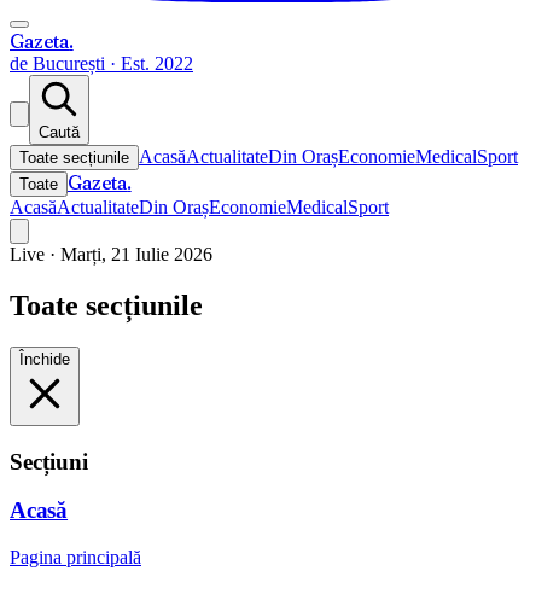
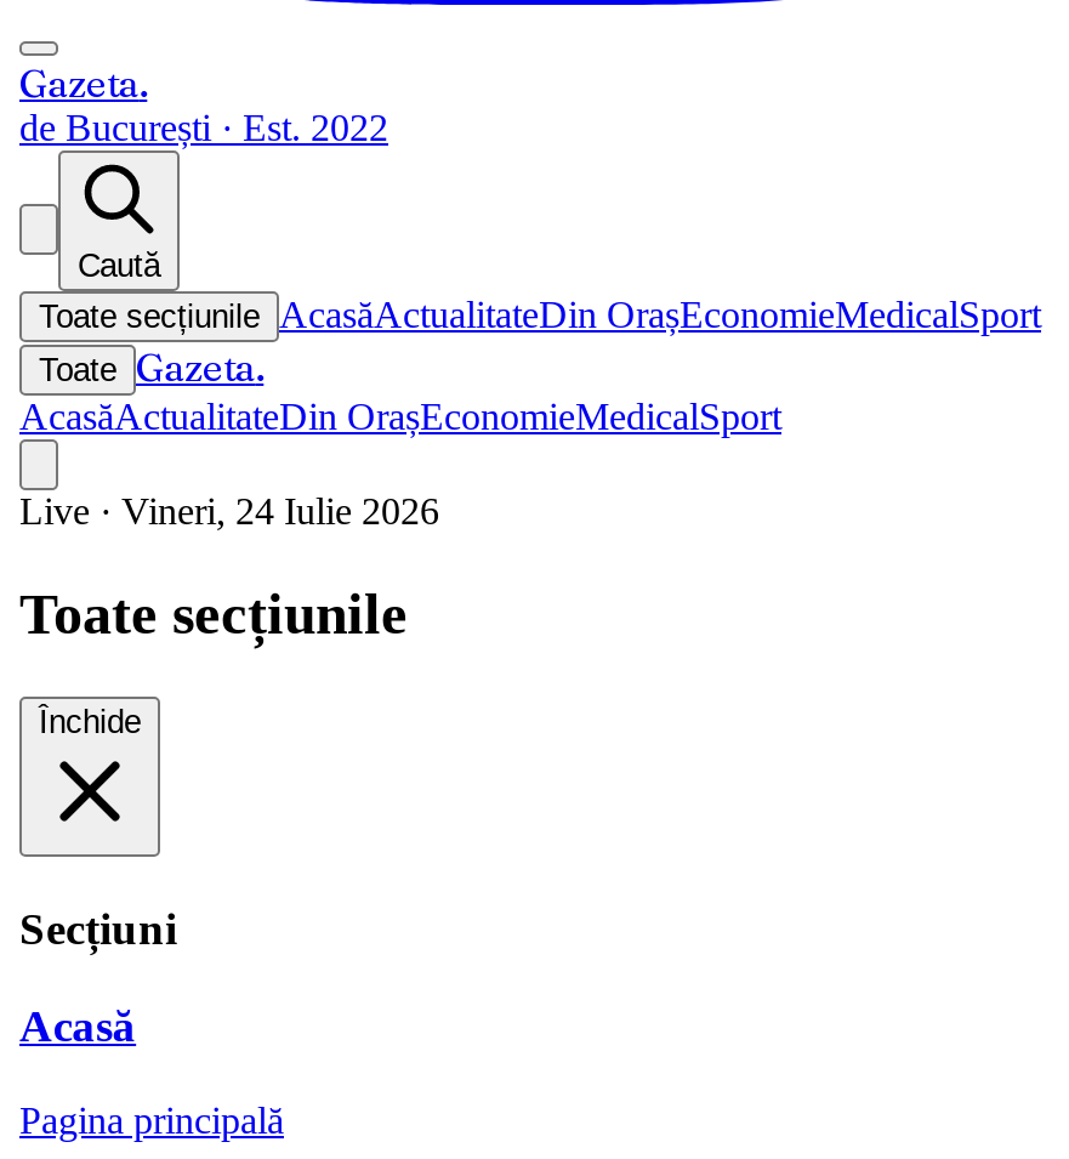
- Live · Marți, 21 Iulie 2026
+ Live · Vineri, 24 Iulie 2026
